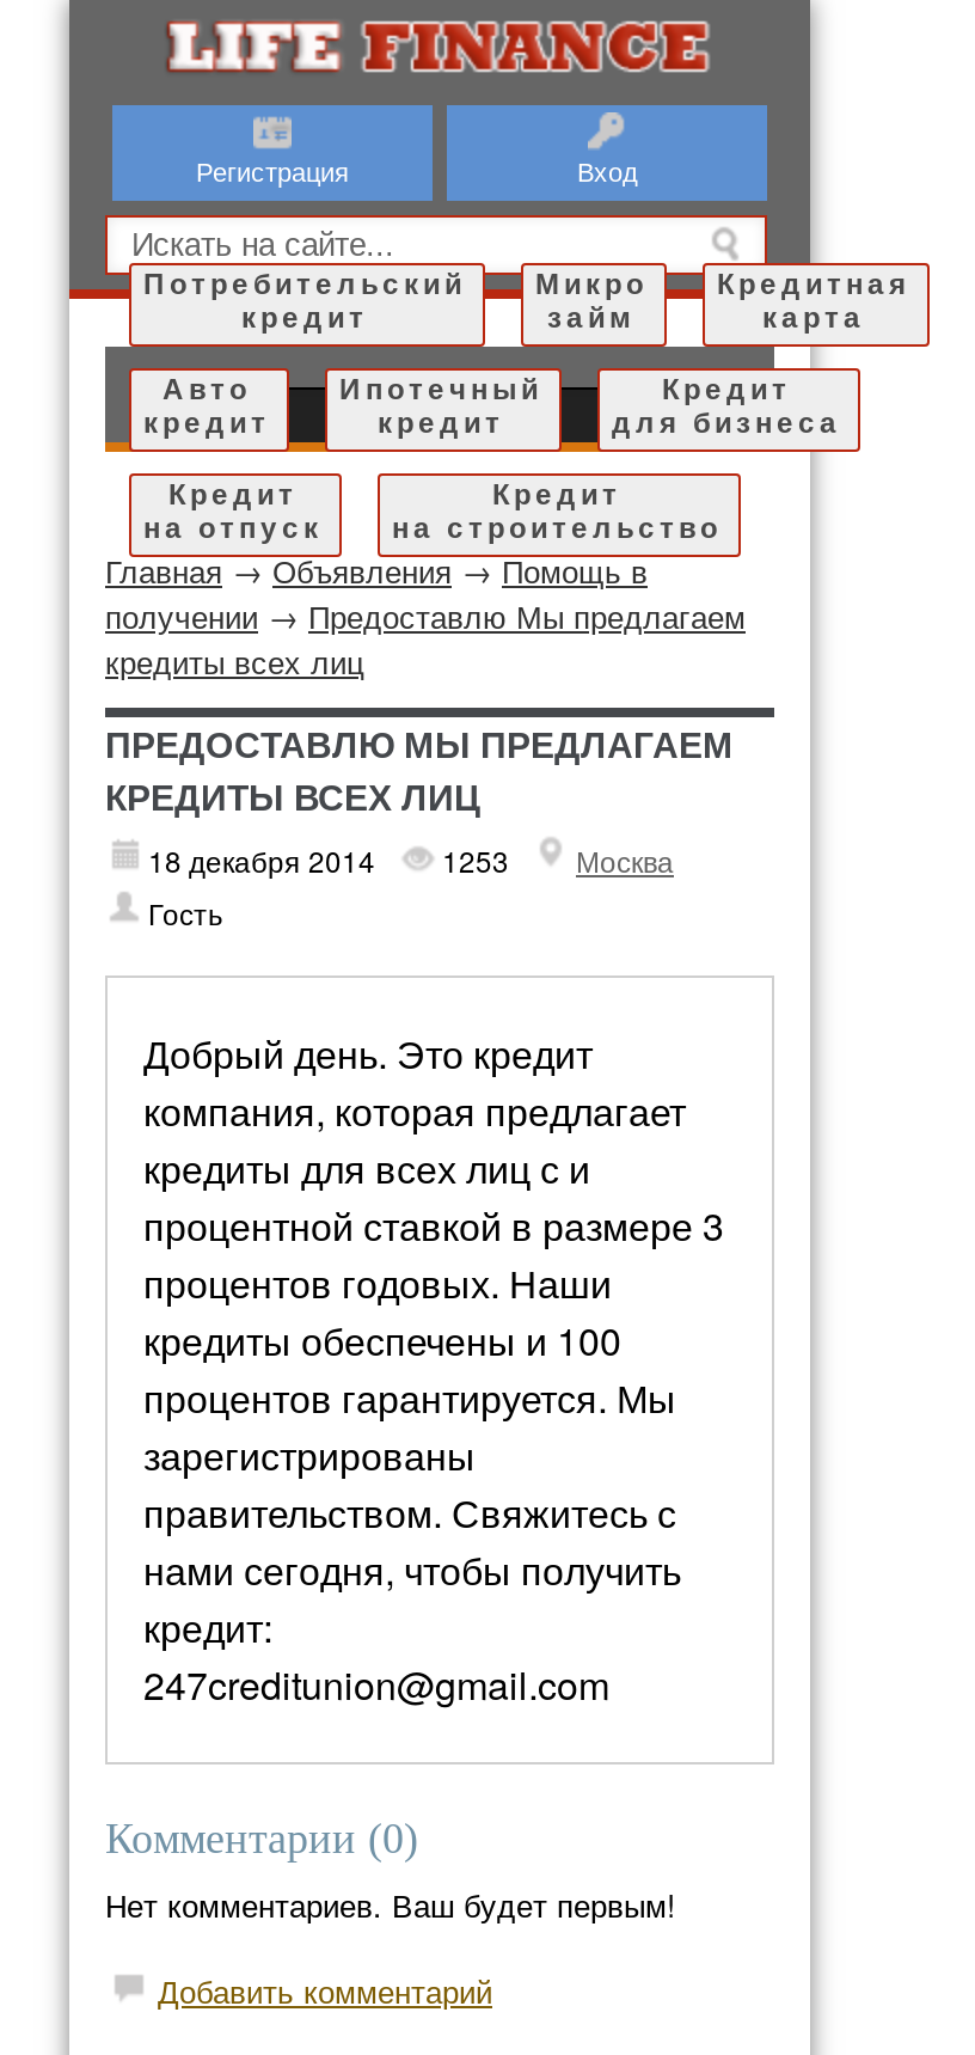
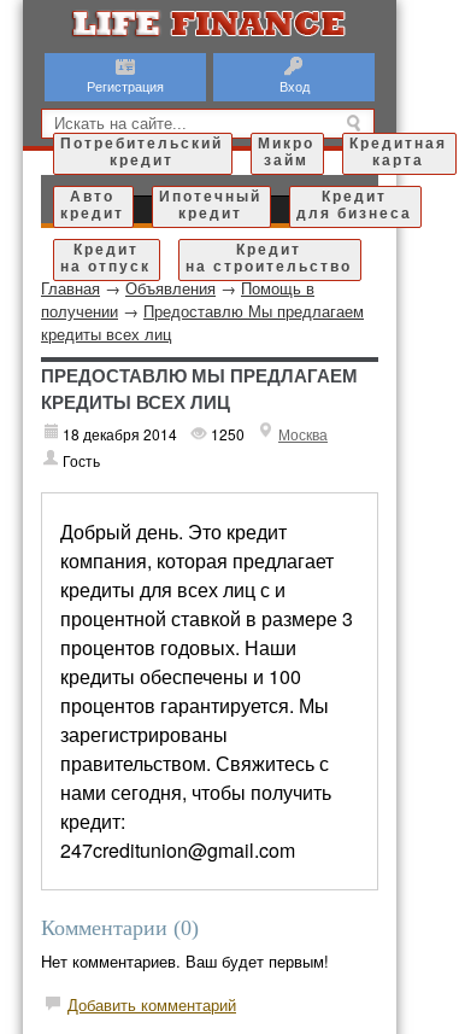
- 18 декабря 2014 1253 Москва
+ 18 декабря 2014 1250 Москва
